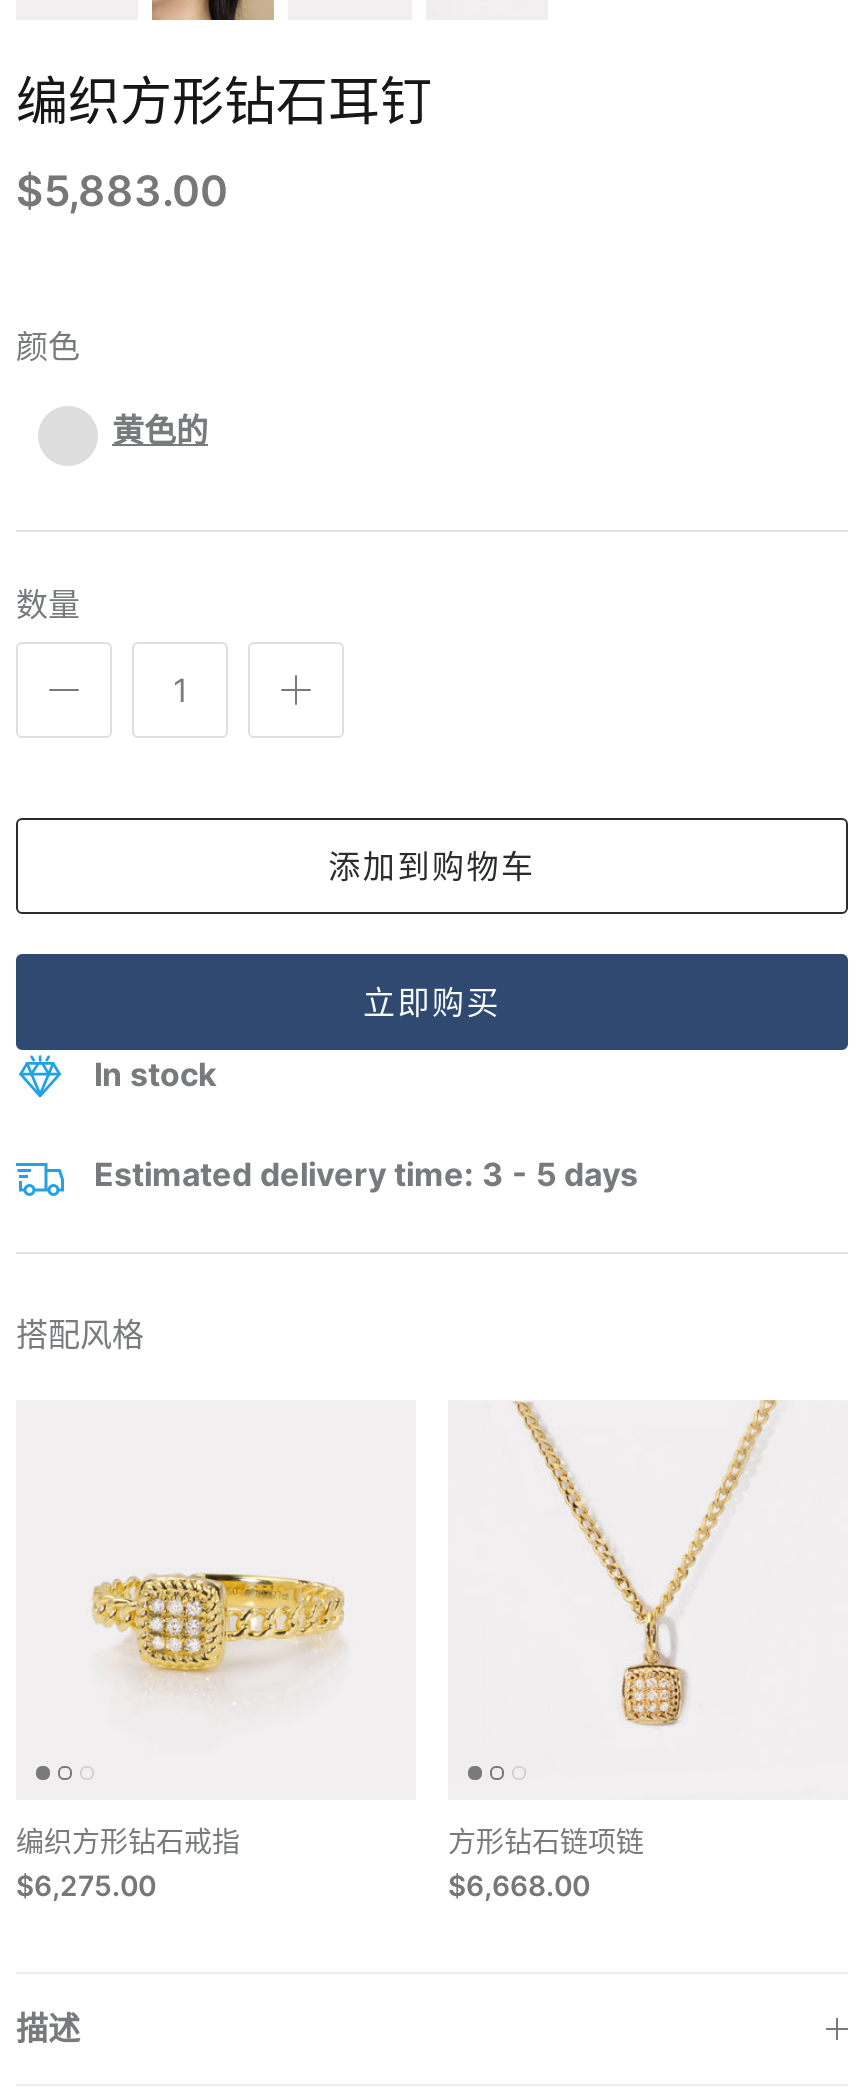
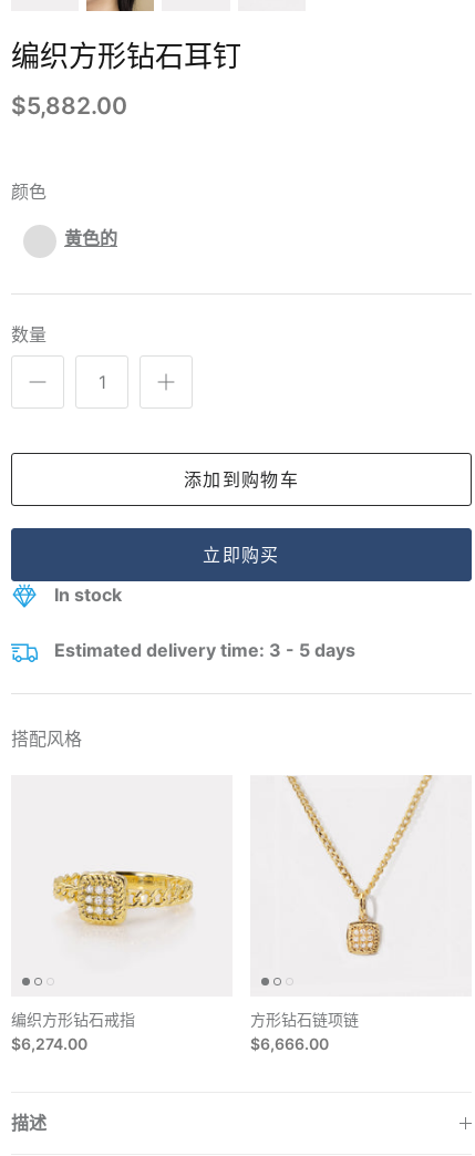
- $5,883.00
+ $5,882.00

- $6,275.00
+ $6,274.00

- $6,668.00
+ $6,666.00
